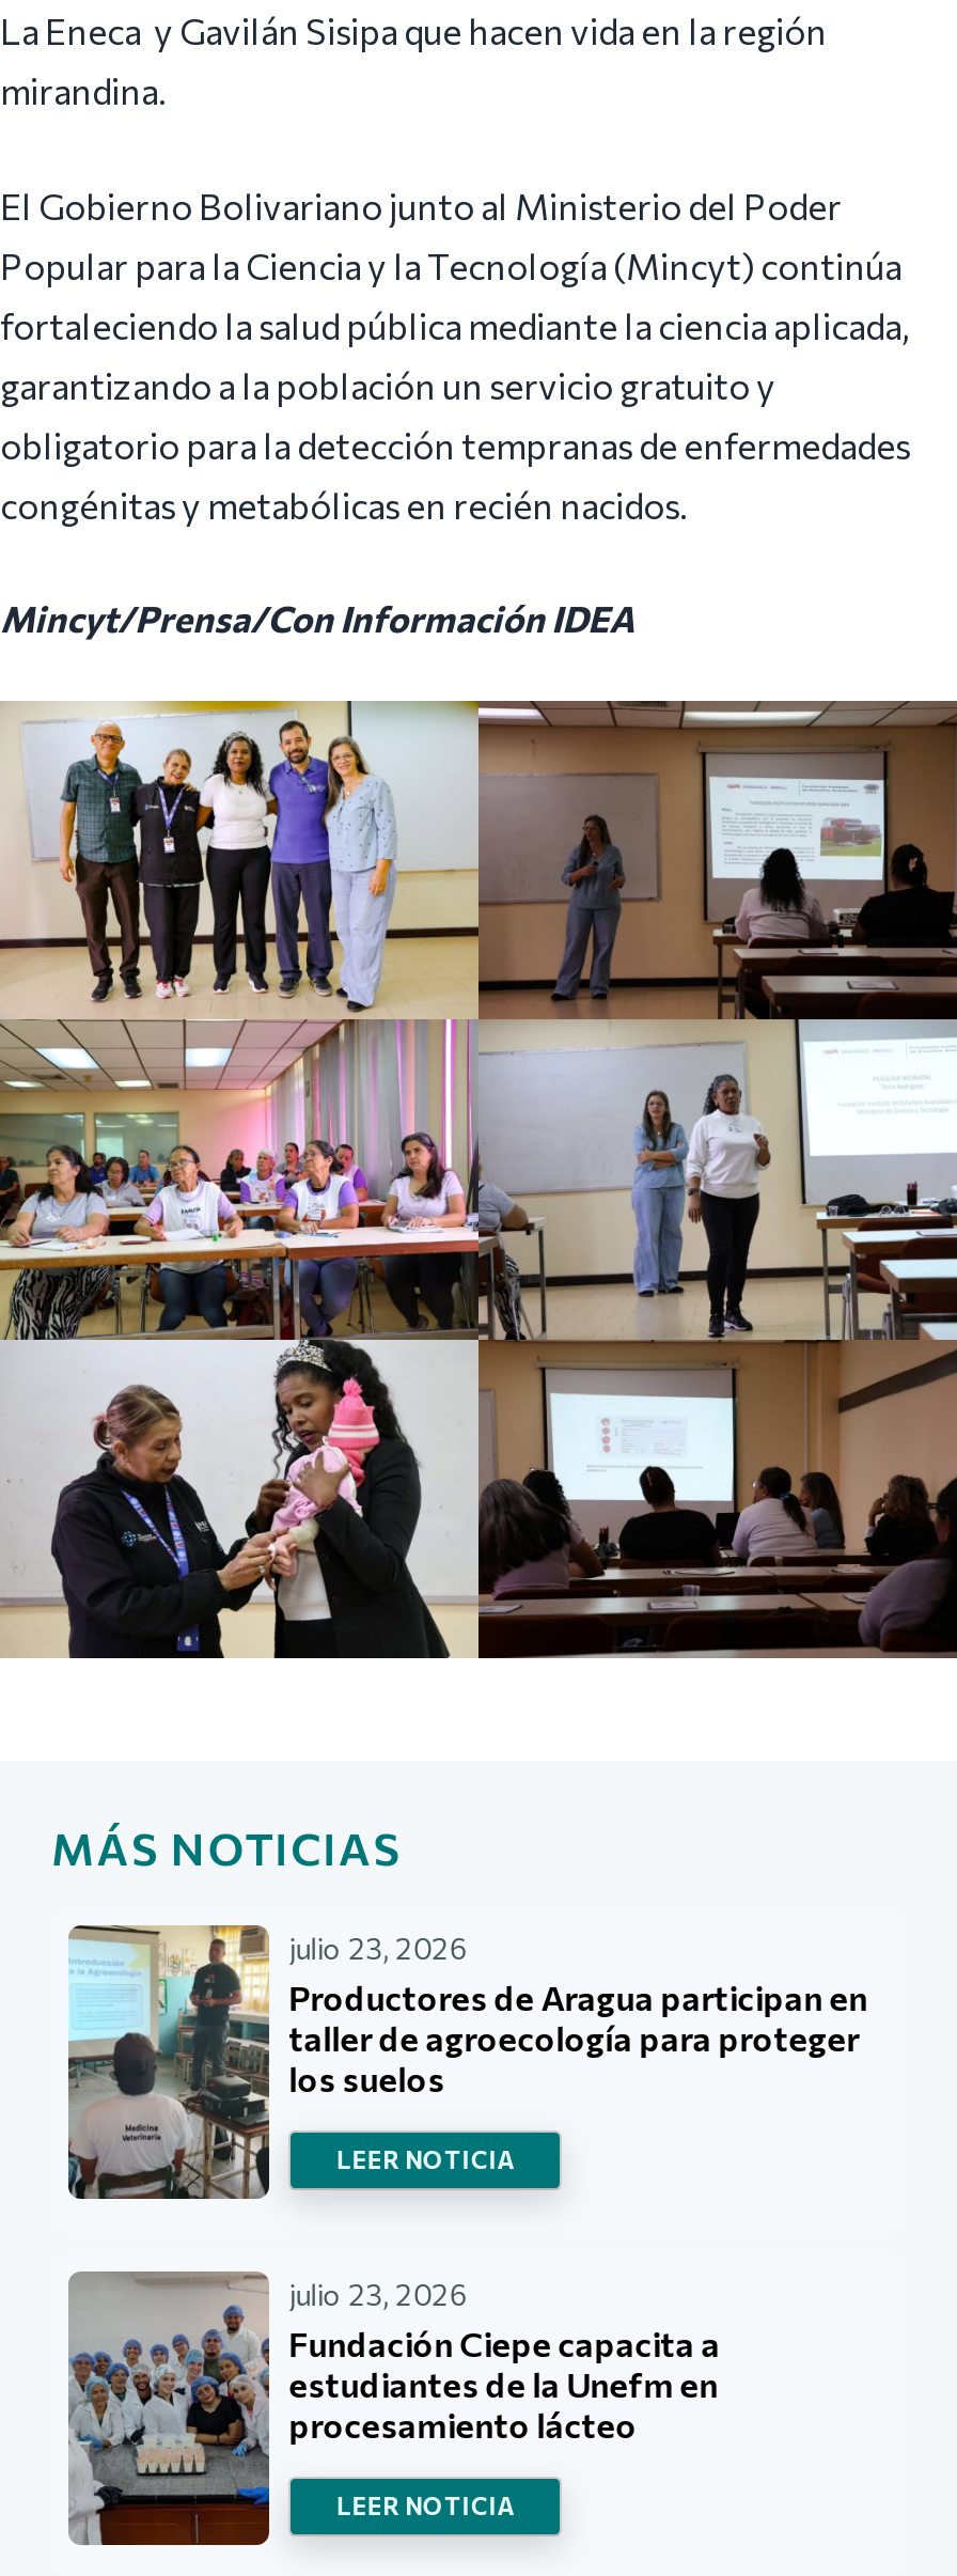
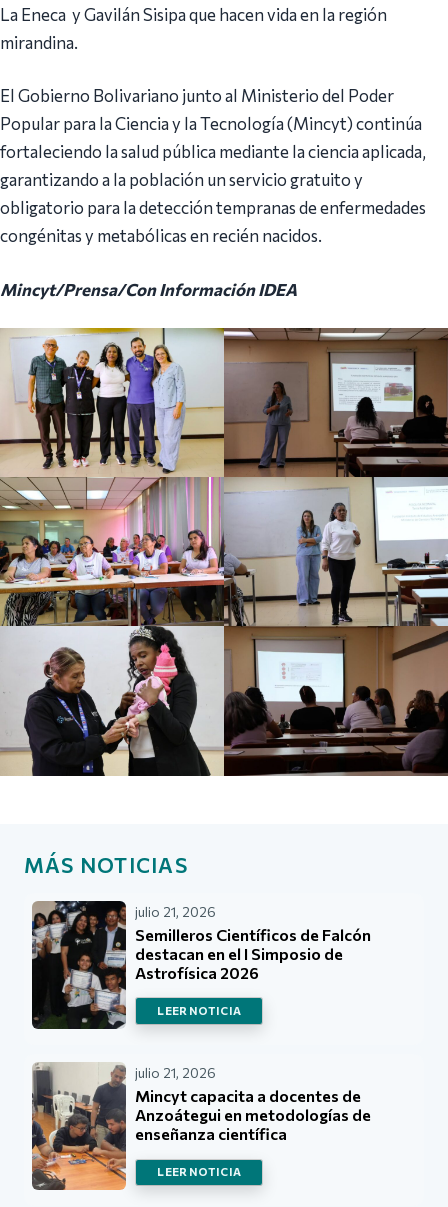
- [image]
- julio 23, 2026
- Productores de Aragua participan en
- taller de agroecología para proteger
- los suelos
+ [image]
+ julio 21, 2026
+ Semilleros Científicos de Falcón
+ destacan en el I Simposio de
+ Astrofísica 2026

- [image]
- julio 23, 2026
- Fundación Ciepe capacita a
- estudiantes de la Unefm en
- procesamiento lácteo
+ [image]
+ julio 21, 2026
+ Mincyt capacita a docentes de
+ Anzoátegui en metodologías de
+ enseñanza científica
